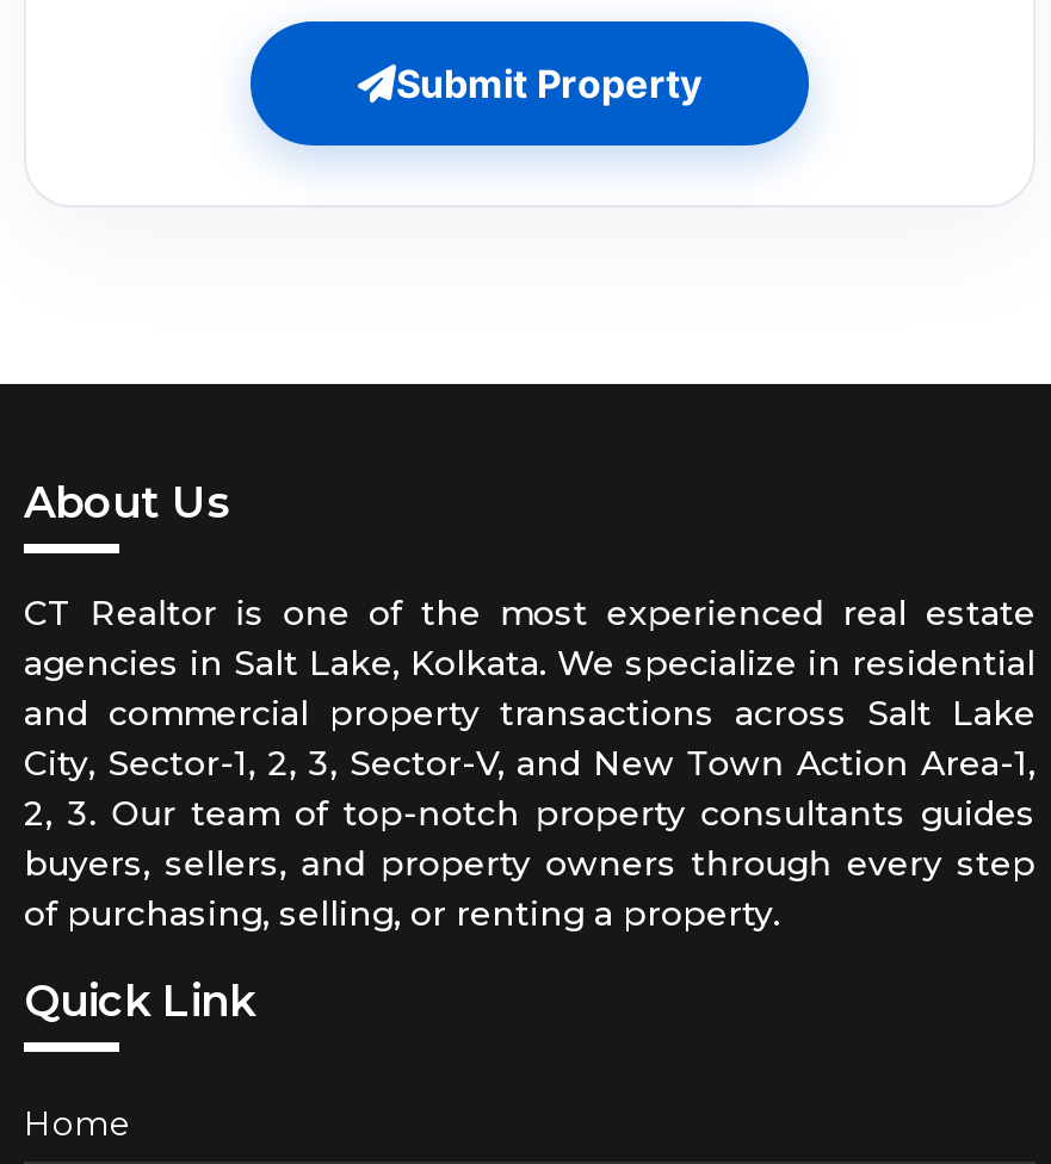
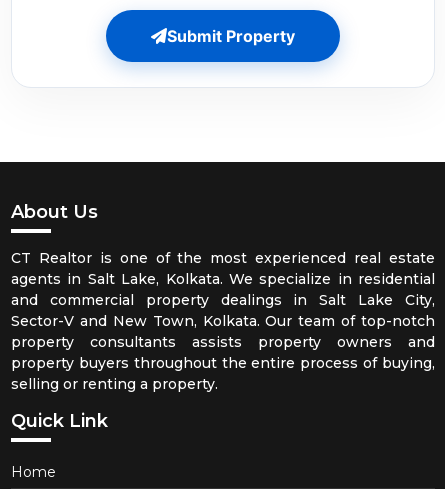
- agencies in Salt Lake, Kolkata. We specialize in residential
- and commercial property transactions across Salt Lake
- City, Sector-1, 2, 3, Sector-V, and New Town Action Area-1,
- 2, 3. Our team of top-notch property consultants guides
- buyers, sellers, and property owners through every step
- of purchasing, selling, or renting a property.
+ agents in Salt Lake, Kolkata. We specialize in residential
+ and commercial property dealings in Salt Lake City,
+ Sector-V and New Town, Kolkata. Our team of top-notch
+ property consultants assists property owners and
+ property buyers throughout the entire process of buying,
+ selling or renting a property.
